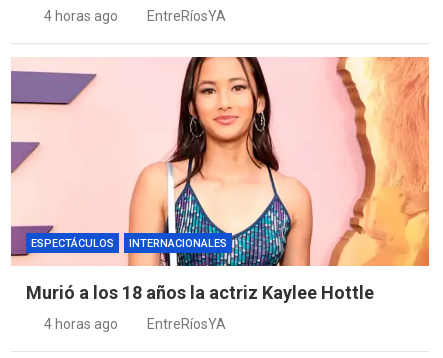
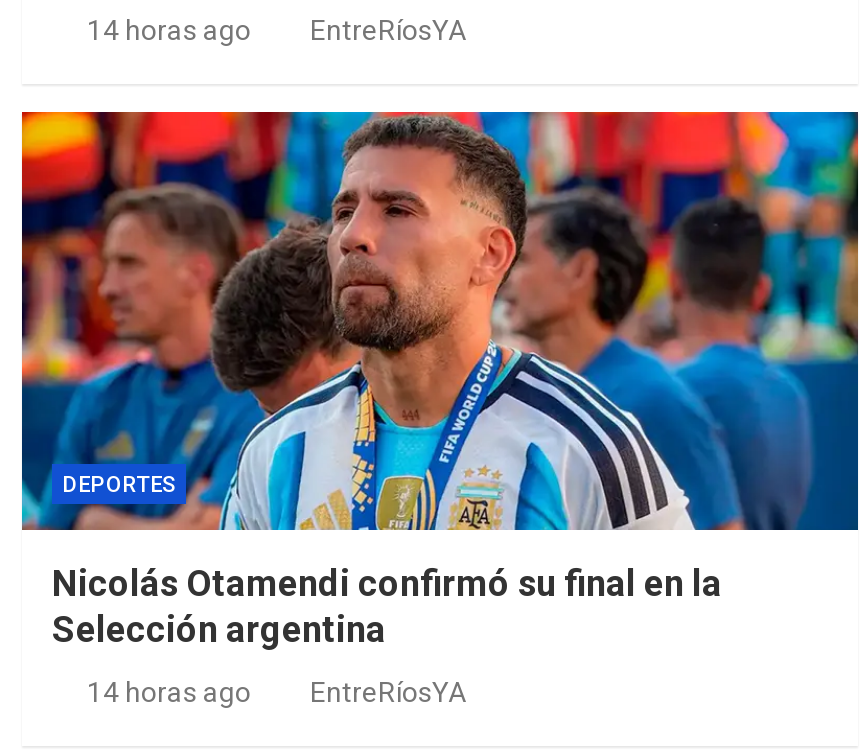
- 4 horas ago EntreRíosYA
+ 14 horas ago EntreRíosYA

- [image]
- ESPECTÁCULOS
- INTERNACIONALES
+ [image]
+ DEPORTES

- Murió a los 18 años la actriz Kaylee Hottle
+ Nicolás Otamendi confirmó su final en la
+ Selección argentina

- 4 horas ago EntreRíosYA
+ 14 horas ago EntreRíosYA
